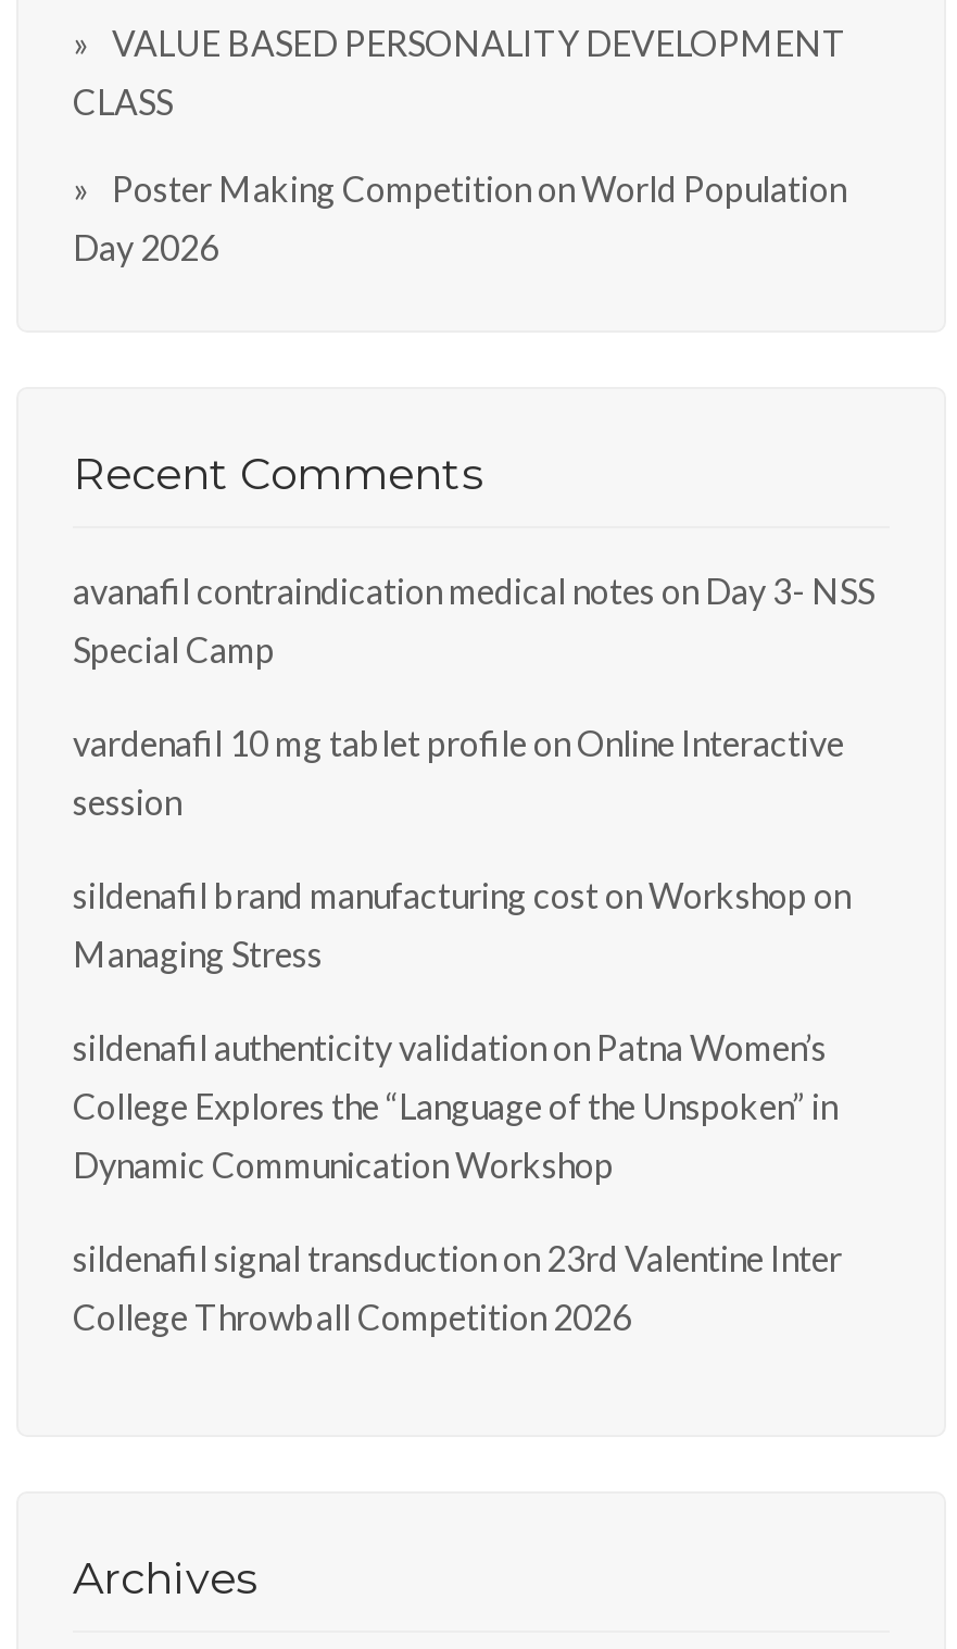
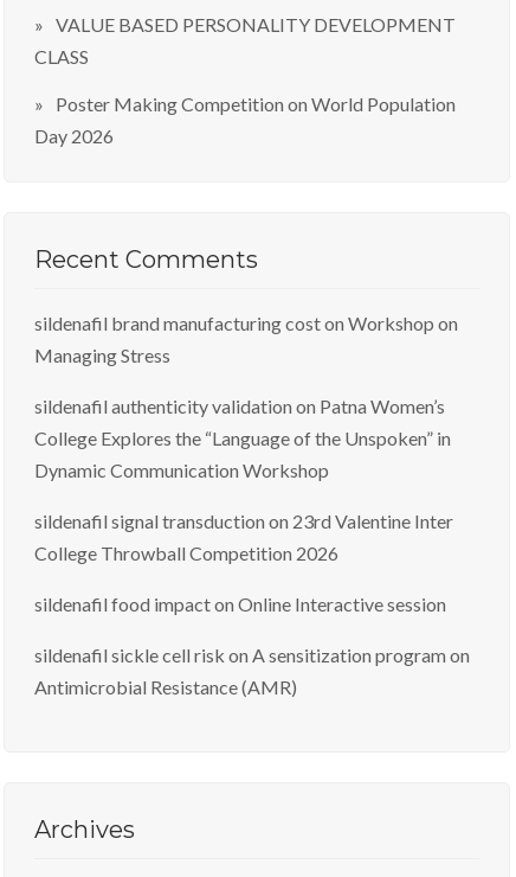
- avanafil contraindication medical notes on Day 3- NSS
- Special Camp
- vardenafil 10 mg tablet profile on Online Interactive
- session

moved up: sildenafil brand manufacturing cost onWorkshop on | Managing Stress | sildenafil authenticity validation on Patna Women’s | College Explores the “Language of the Unspoken” in | Dynamic Communication Workshop | sildenafil signal transduction on 23rd Valentine Inter | College Throwball Competition 2026

+ sildenafil food impact on Online Interactive session
+ sildenafil sickle cell risk on A sensitization program on
+ Antimicrobial Resistance (AMR)
